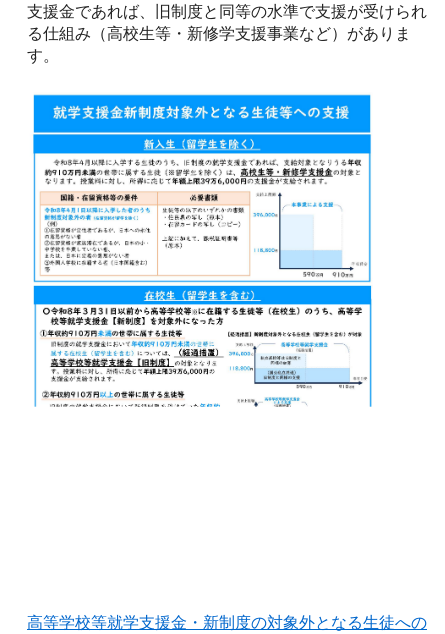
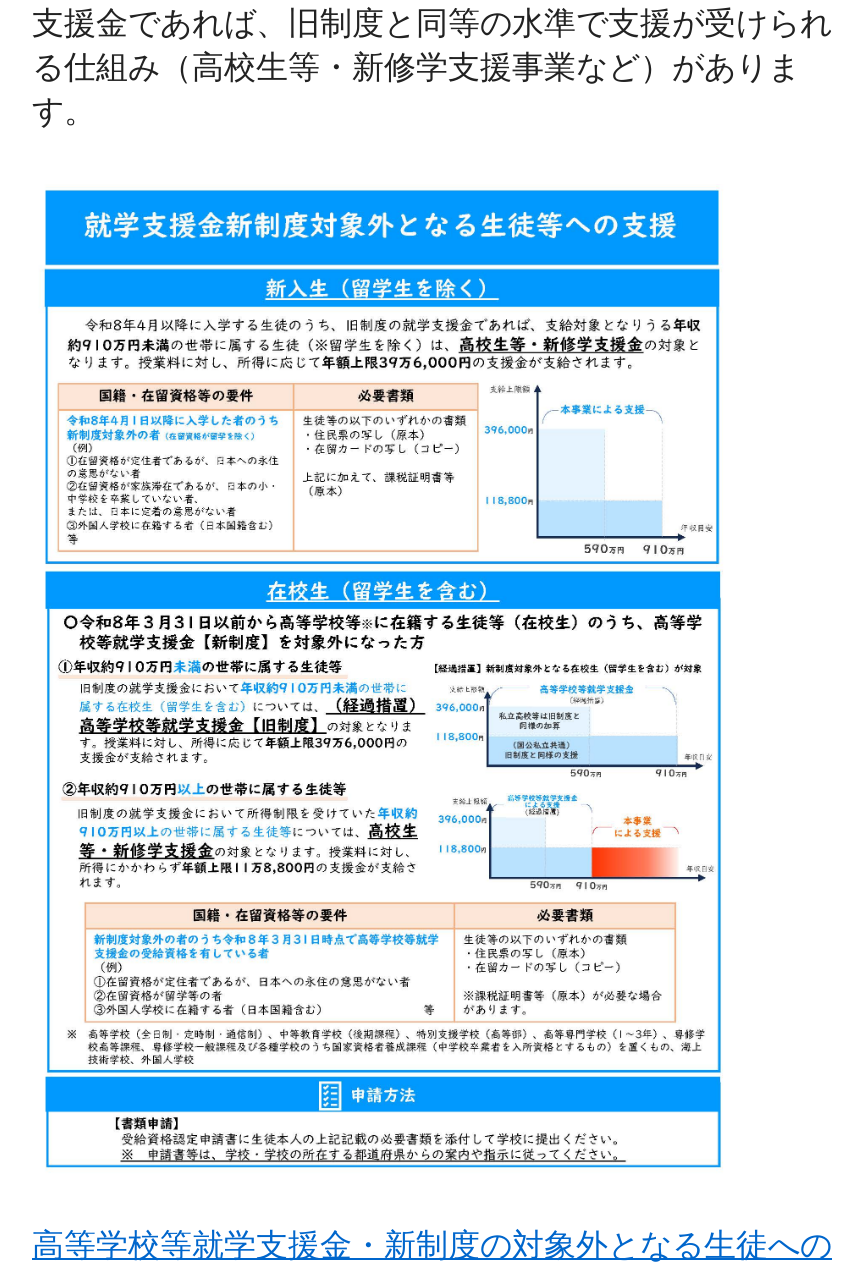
+ [image]
